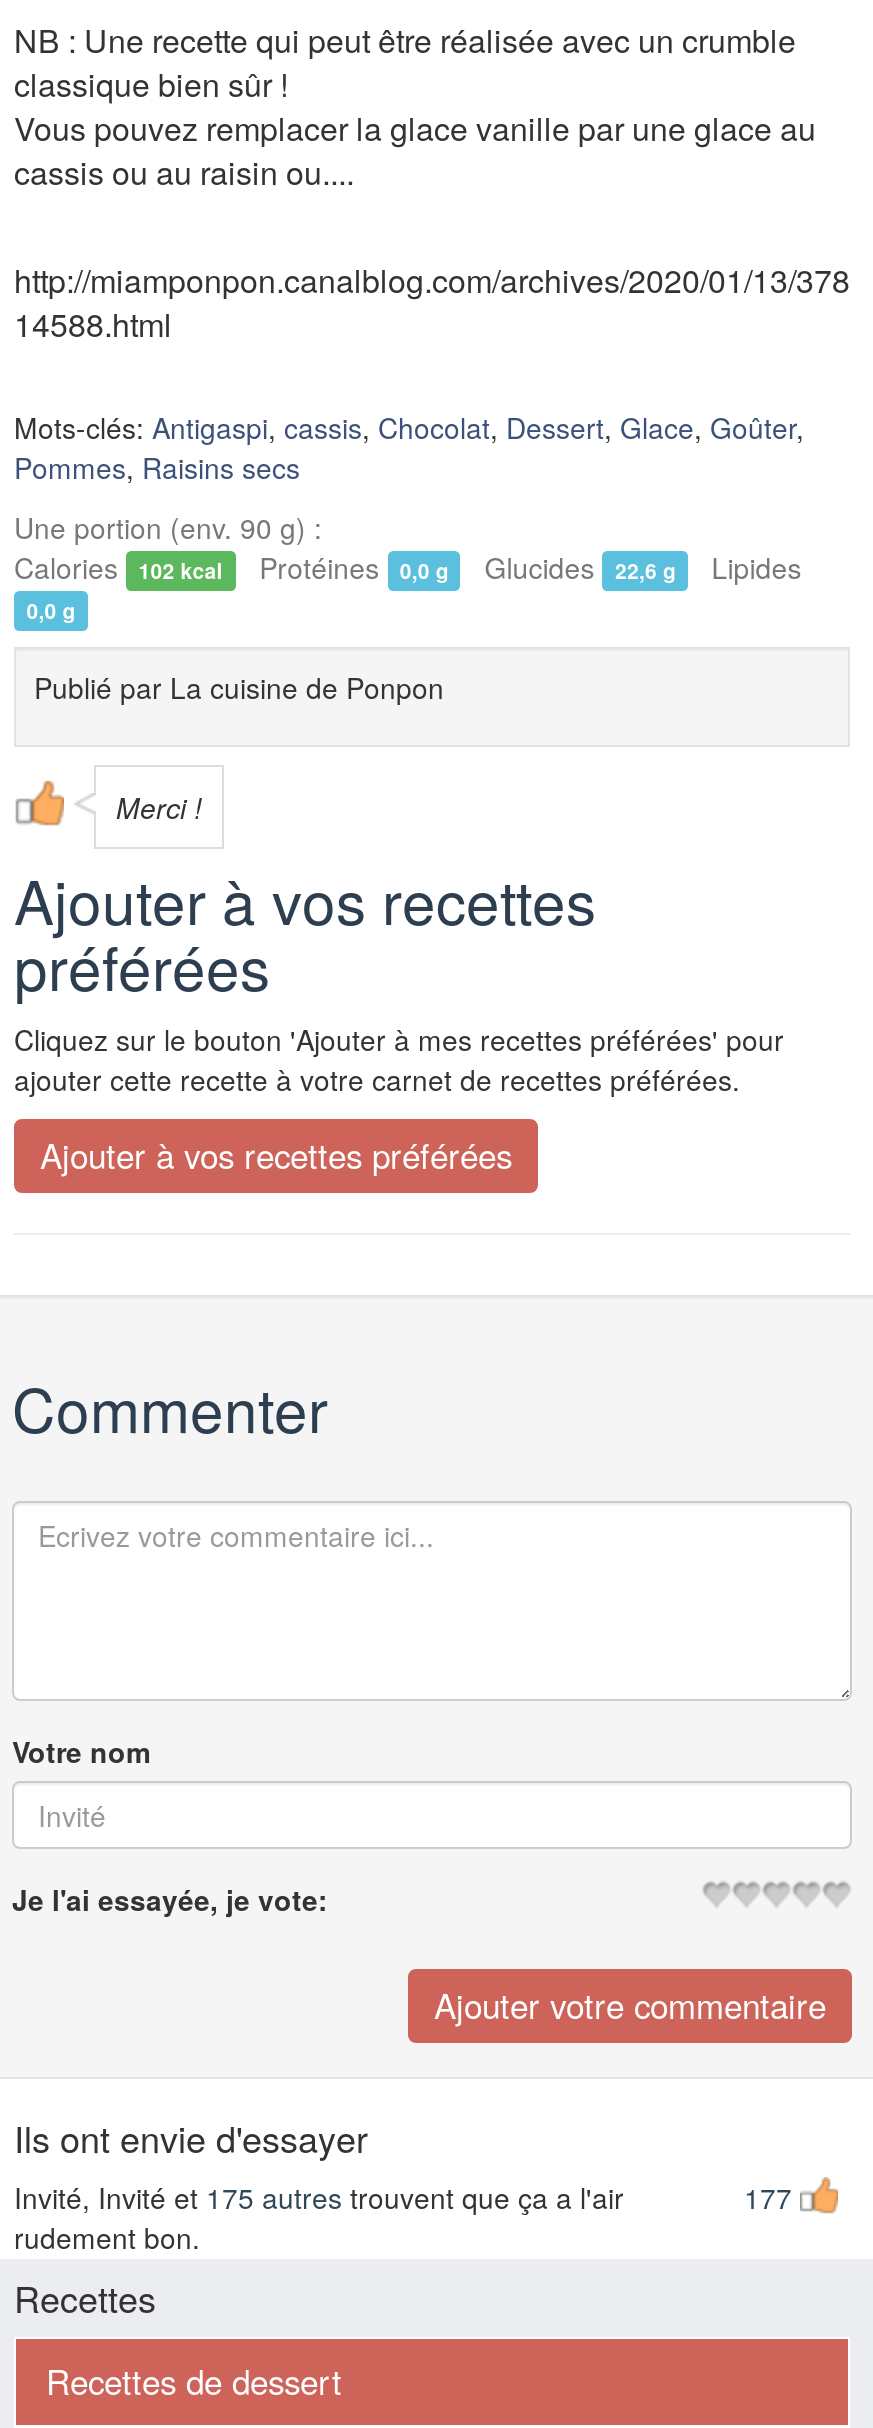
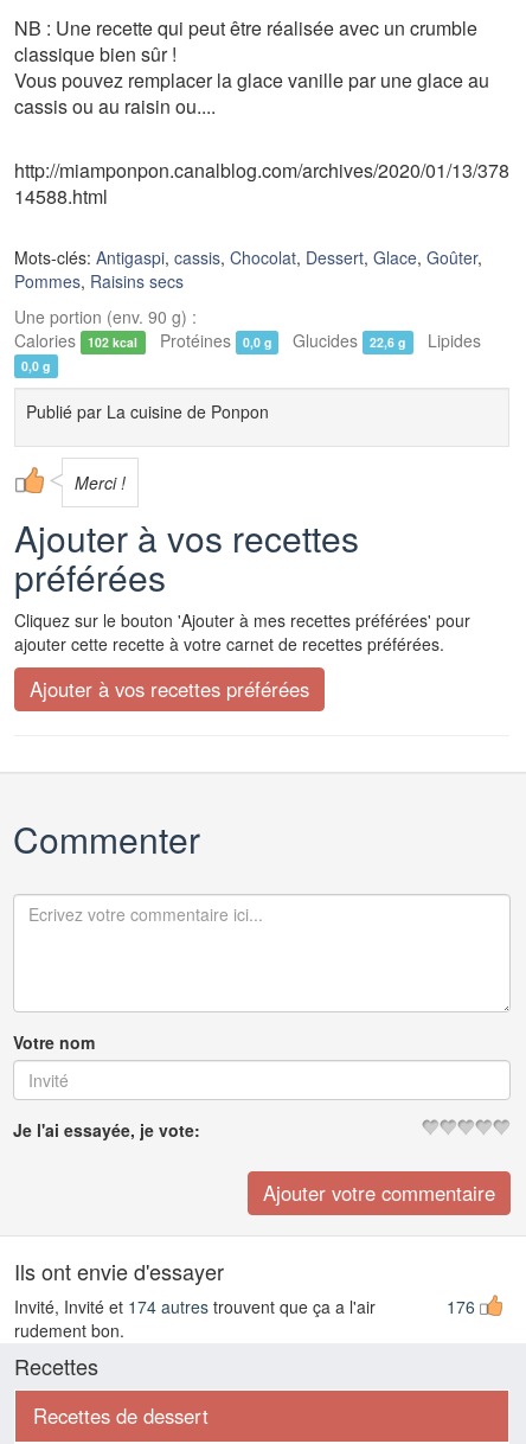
- Invité, Invité et 175 autres trouvent que ça a l'air
+ Invité, Invité et 174 autres trouvent que ça a l'air

- 177
+ 176
